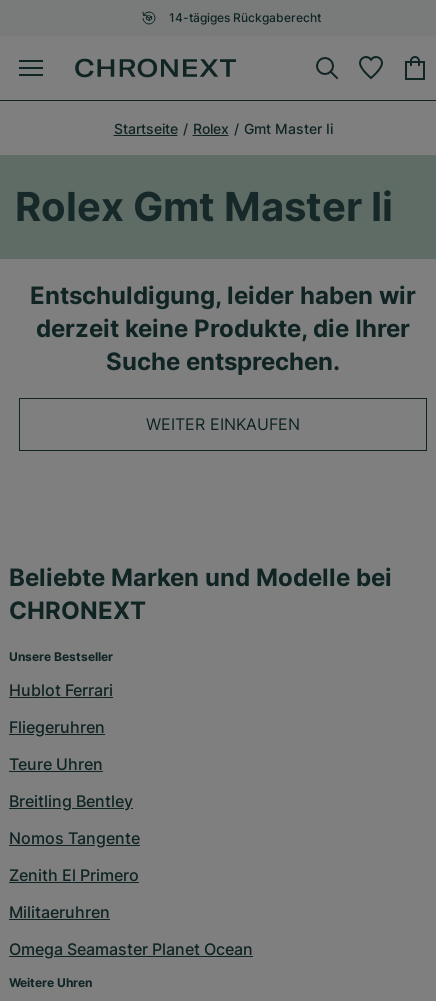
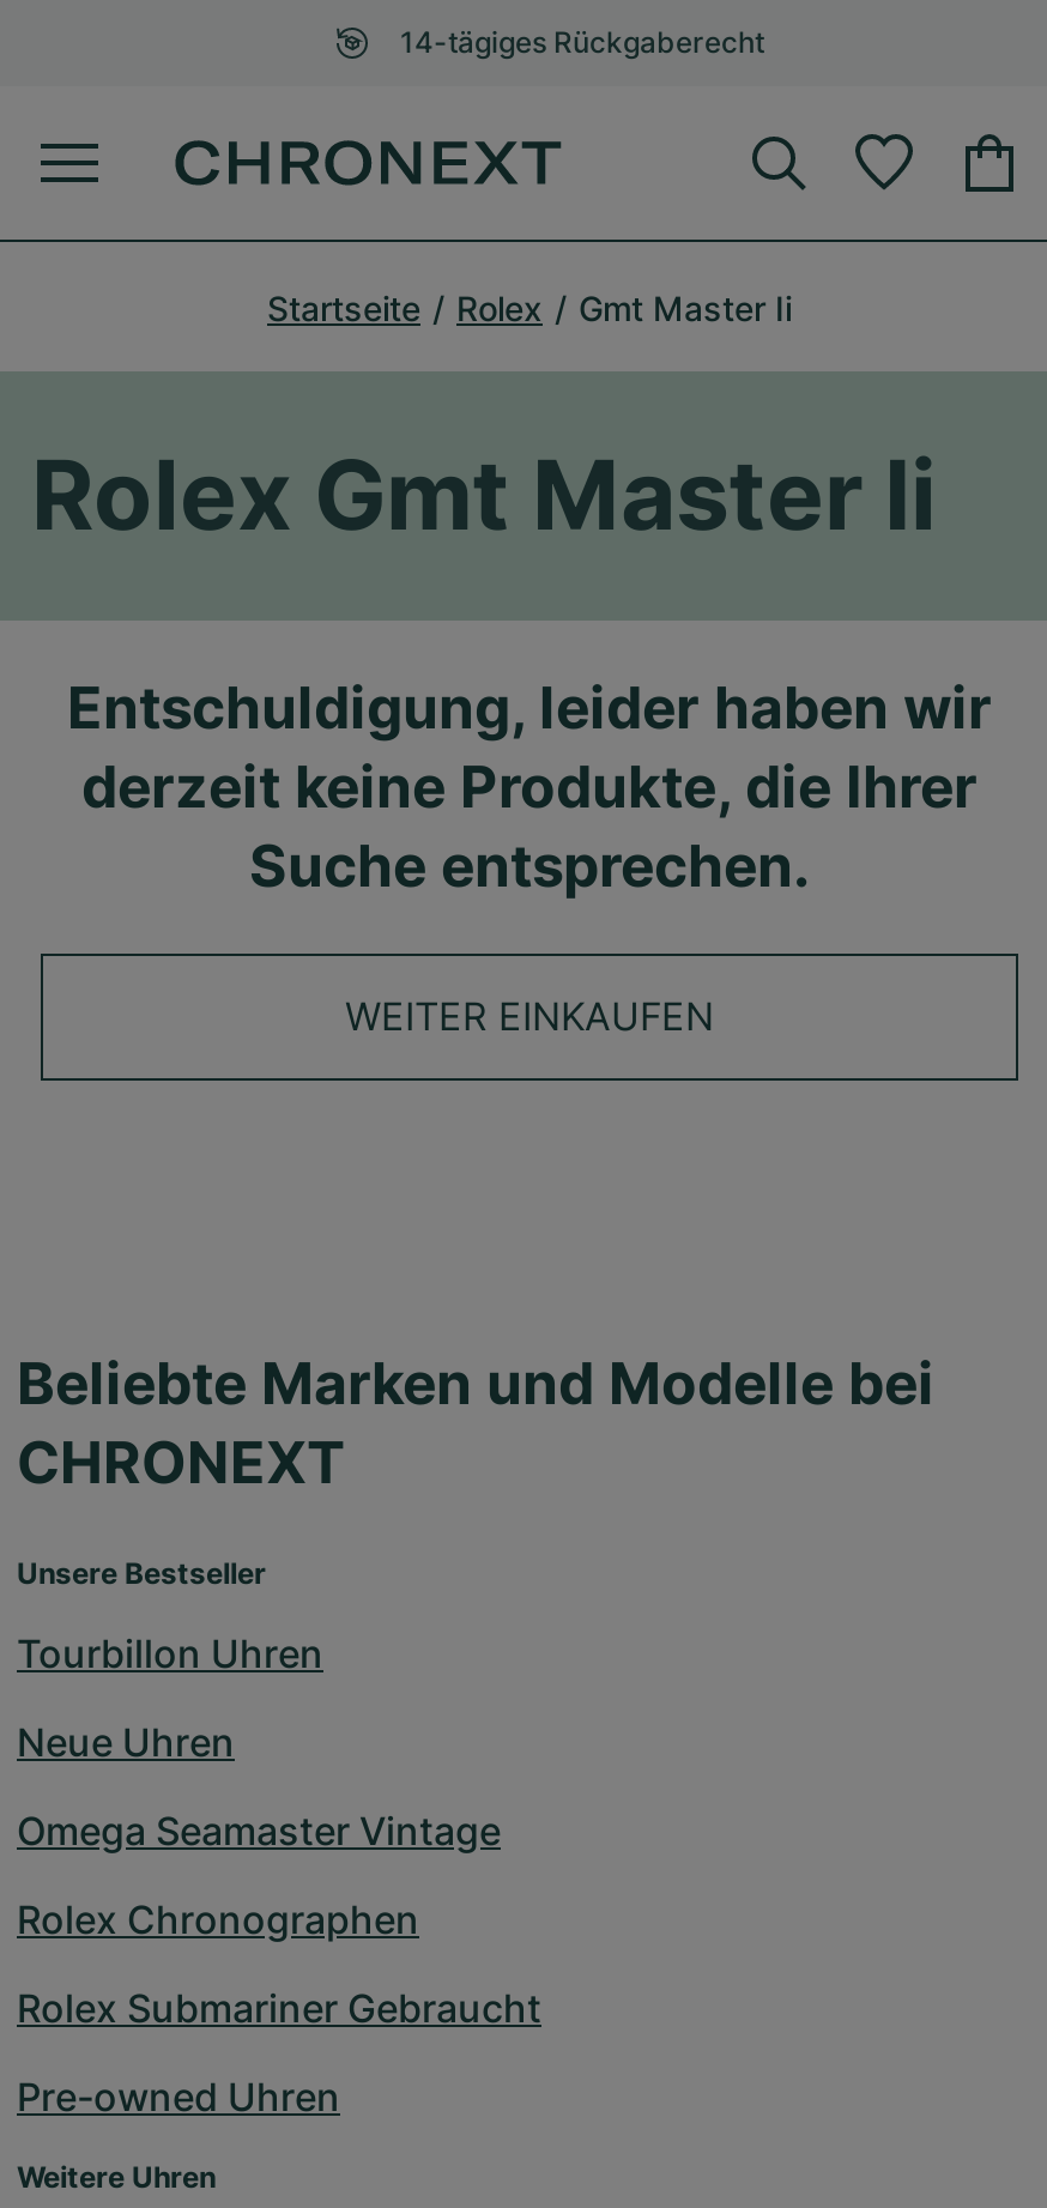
- Hublot Ferrari
- Fliegeruhren
- Teure Uhren
- Breitling Bentley
- Nomos Tangente
- Zenith El Primero
- Militaeruhren
- Omega Seamaster Planet Ocean
+ Tourbillon Uhren
+ Neue Uhren
+ Omega Seamaster Vintage
+ Rolex Chronographen
+ Rolex Submariner Gebraucht
+ Pre-owned Uhren
